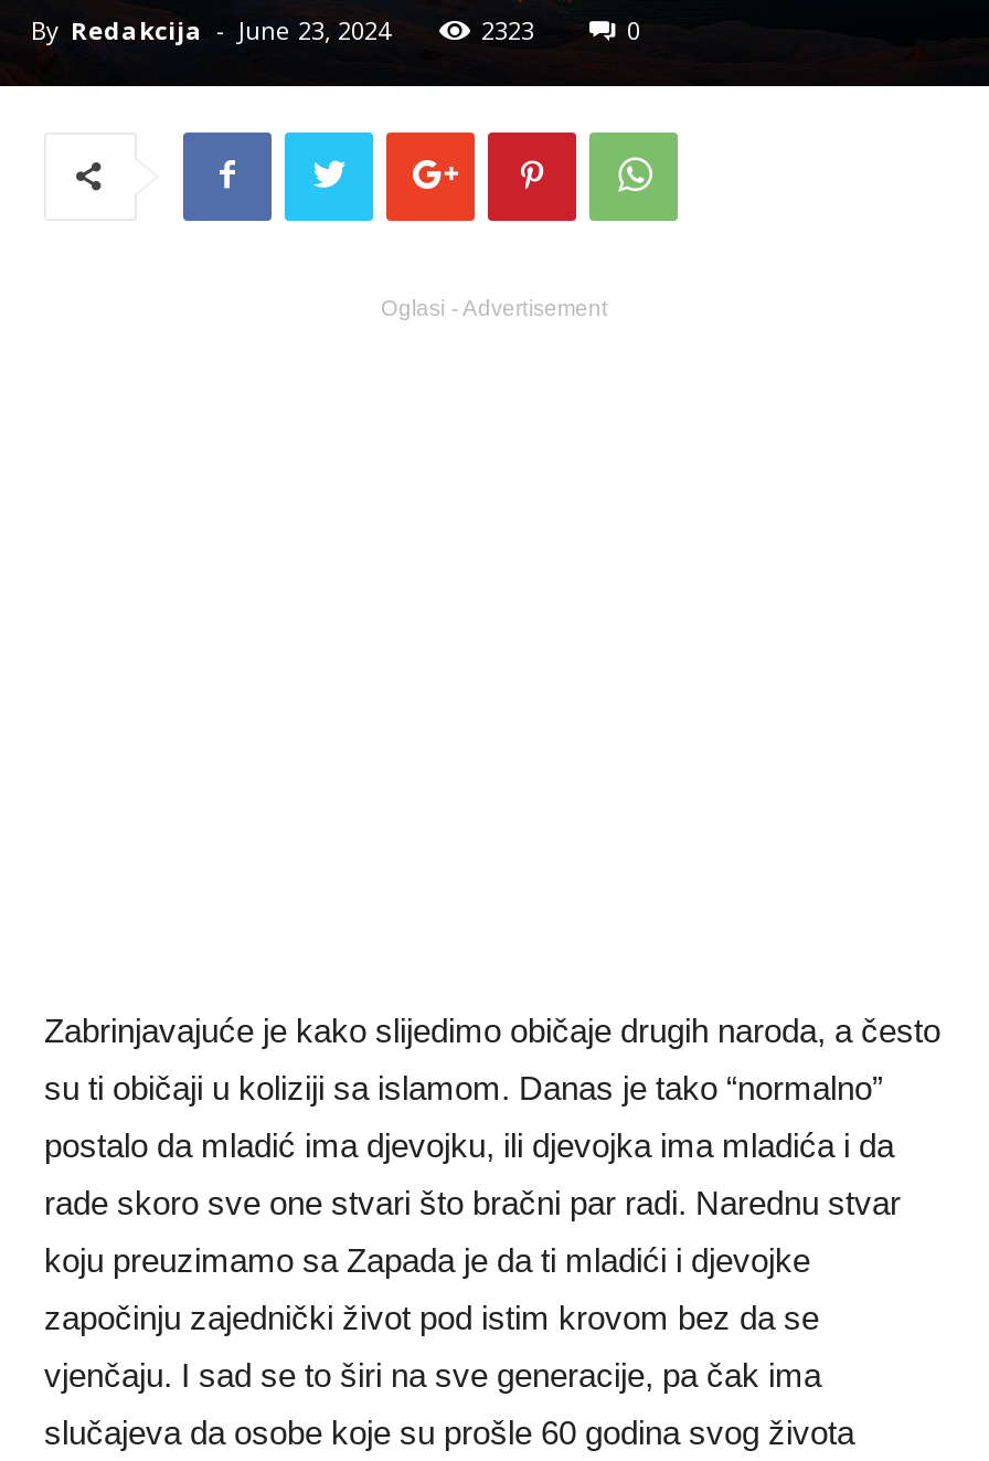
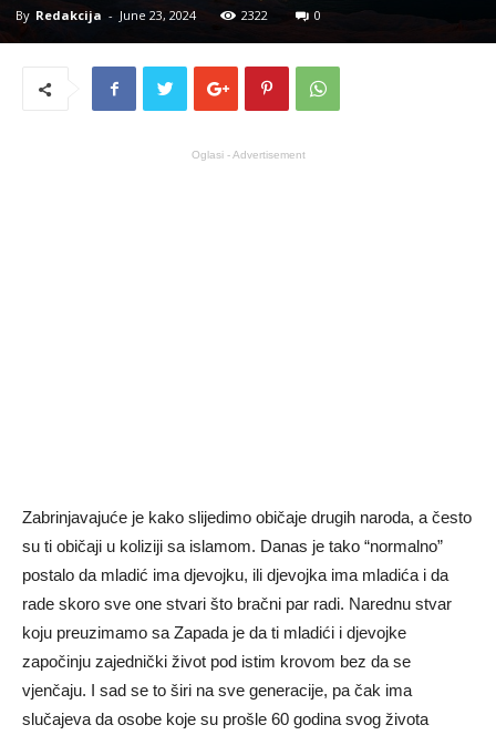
- 2323
+ 2322
